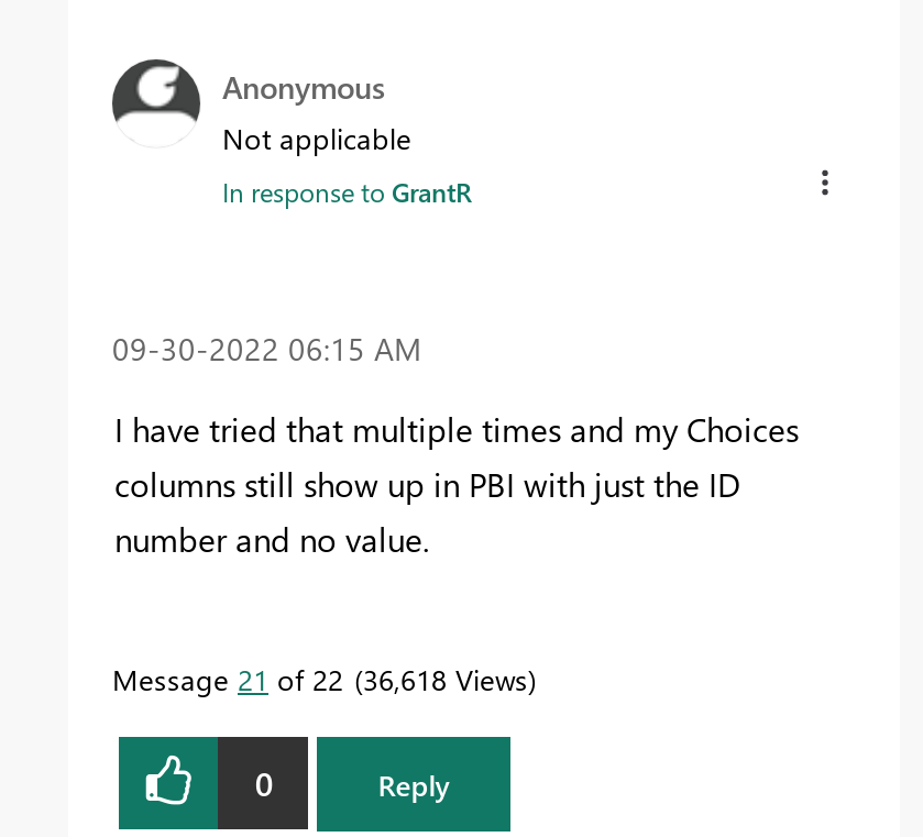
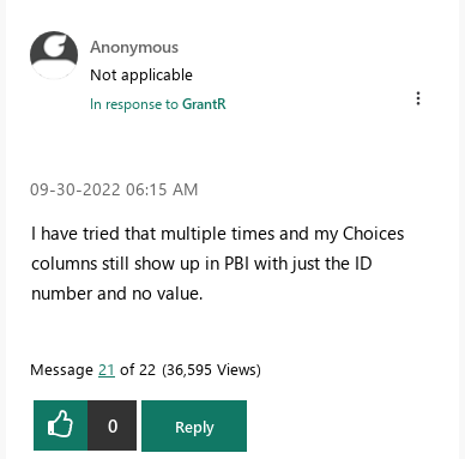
- Message 21 of 22 36,618 Views
+ Message 21 of 22 36,595 Views
